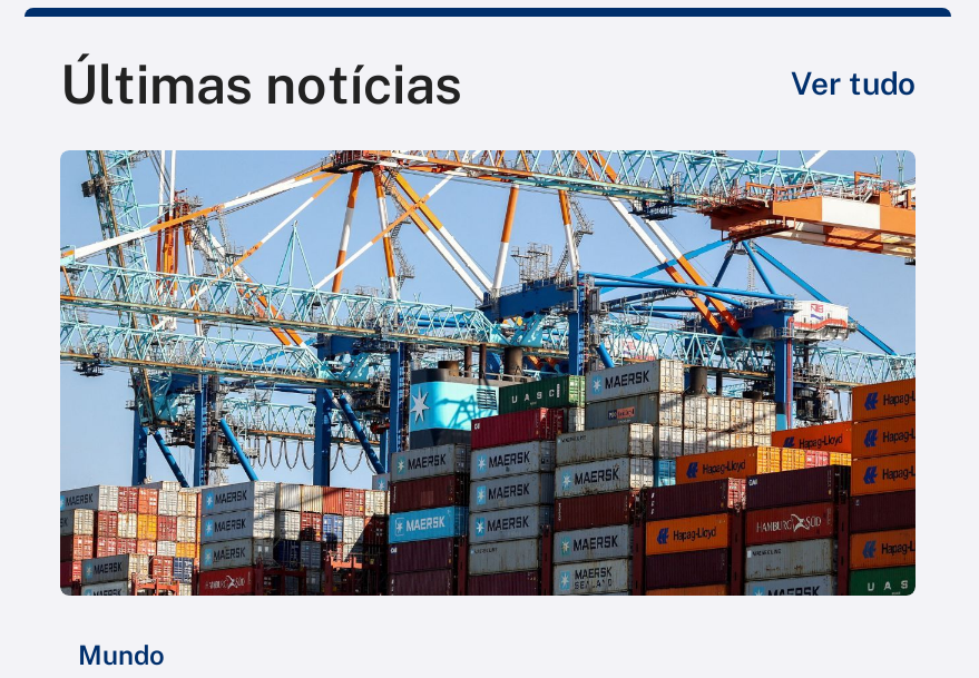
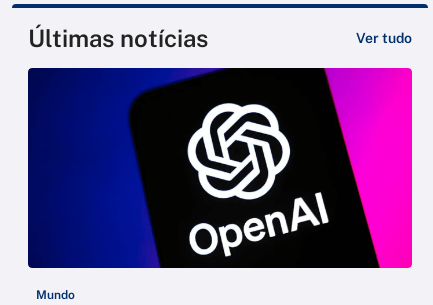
- [image]
+ [image]
